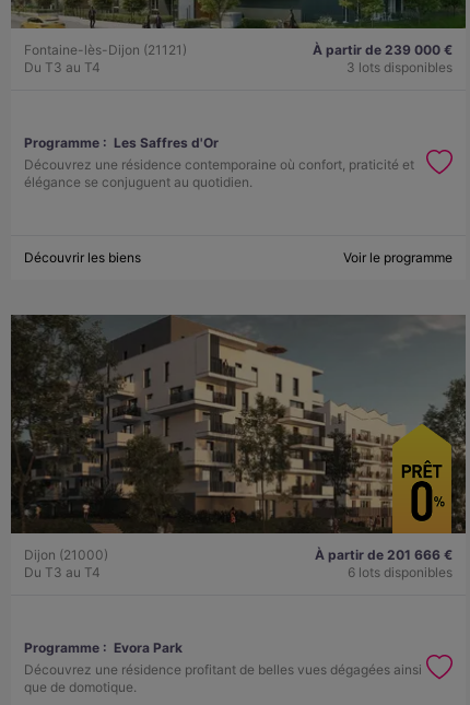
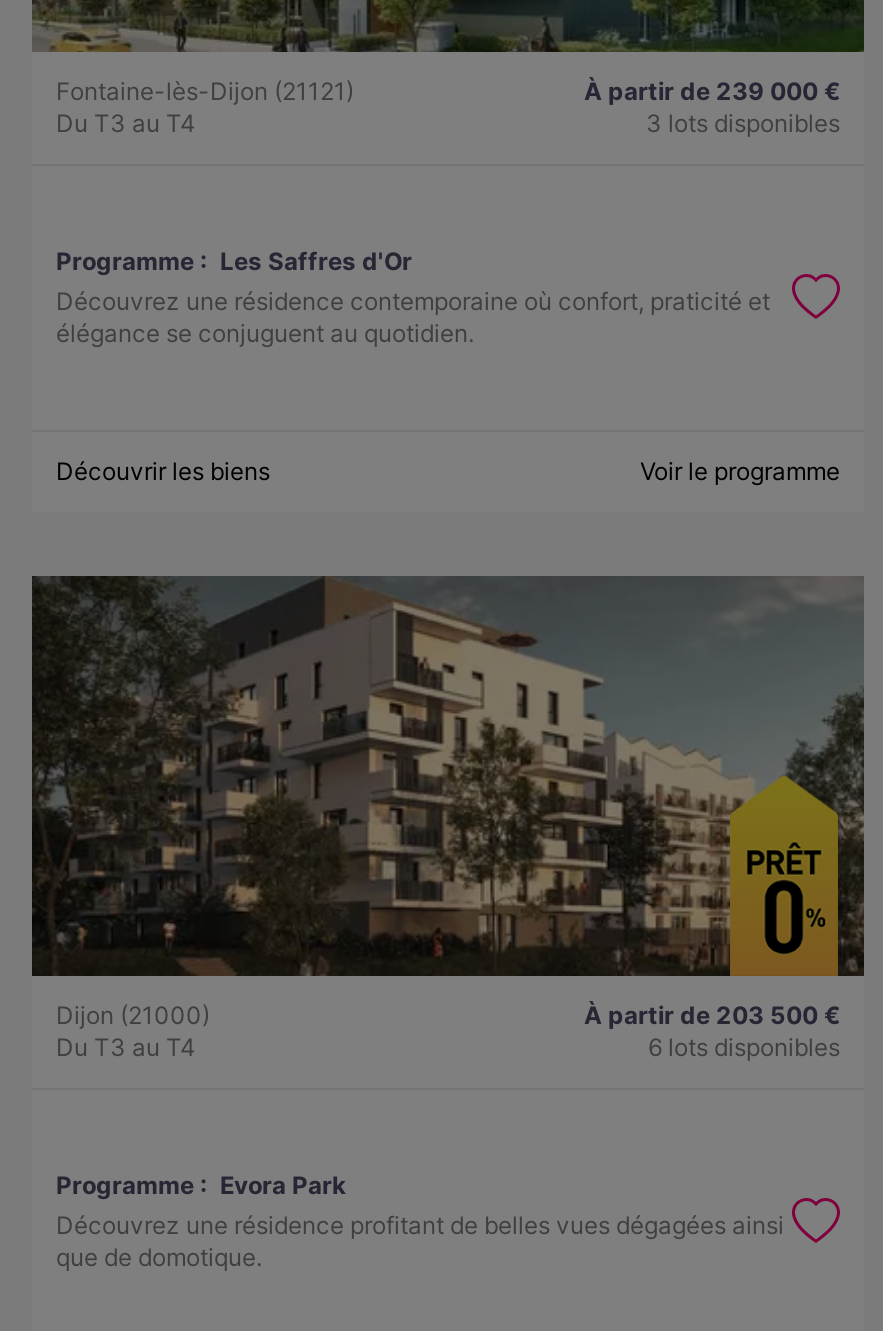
- À partir de 201 666 €
+ À partir de 203 500 €
